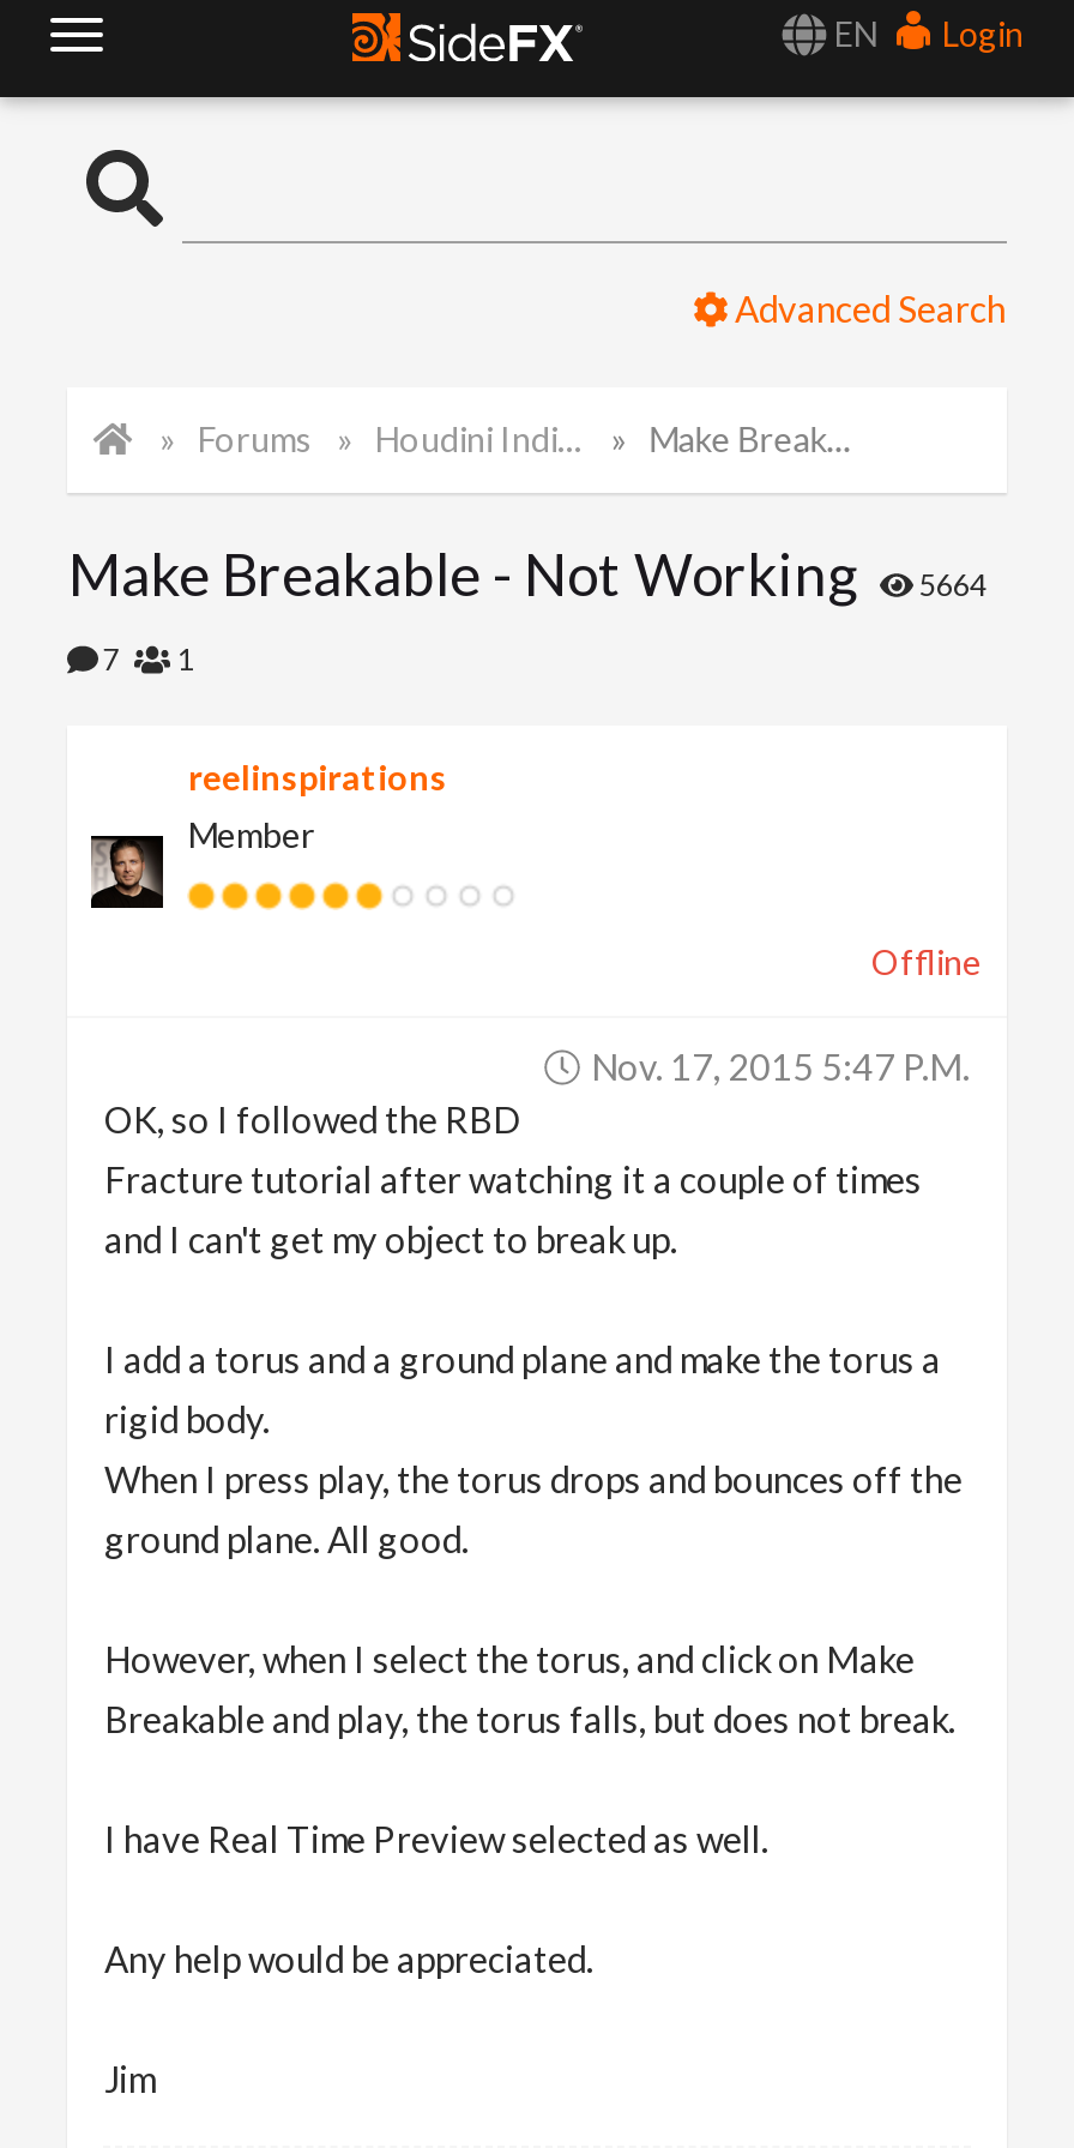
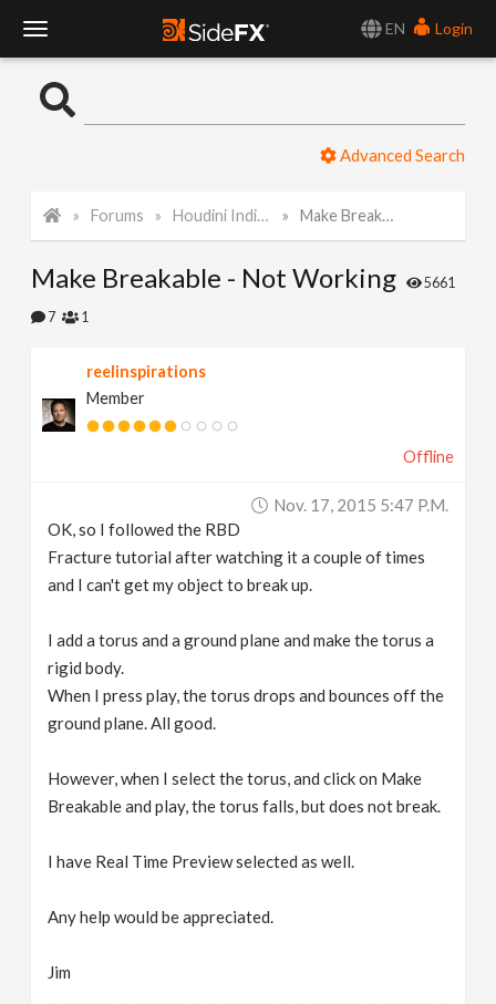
- 5664
+ 5661
